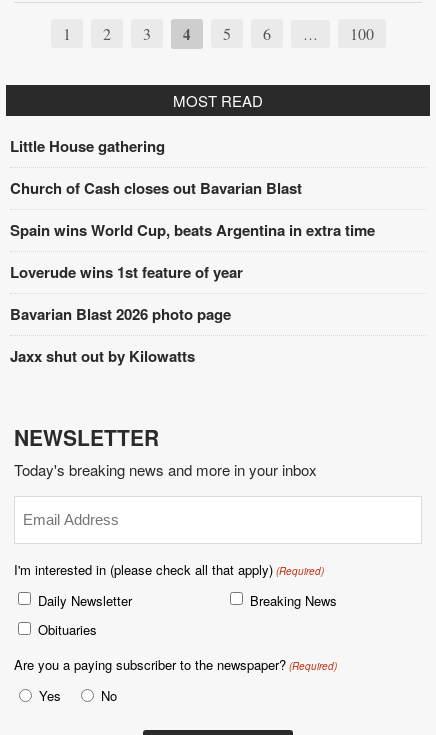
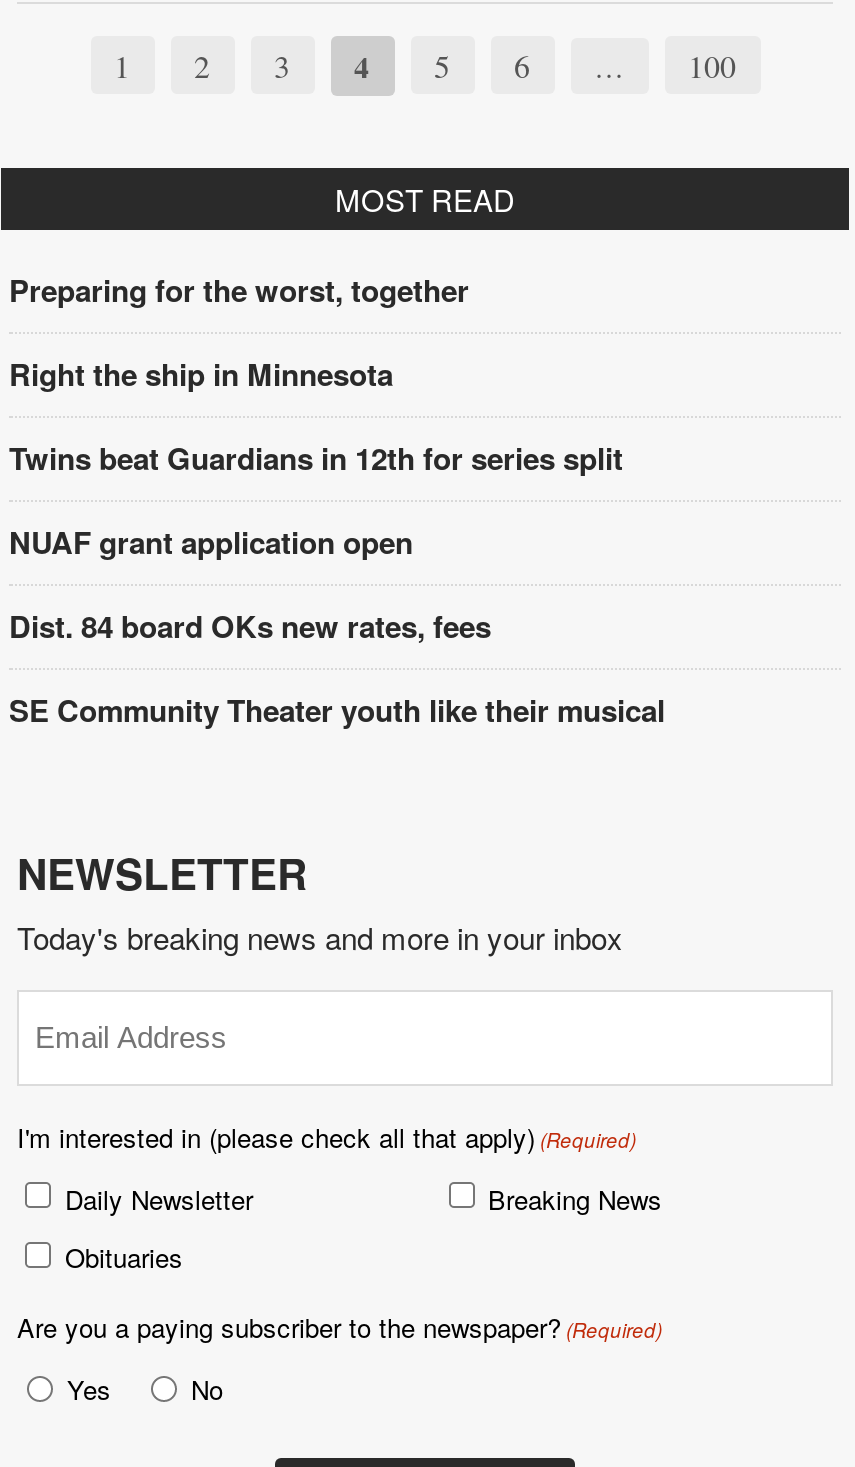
- Little House gathering
+ Preparing for the worst, together

- Church of Cash closes out Bavarian Blast
+ Right the ship in Minnesota

- Spain wins World Cup, beats Argentina in extra time
+ Twins beat Guardians in 12th for series split

- Loverude wins 1st feature of year
+ NUAF grant application open

- Bavarian Blast 2026 photo page
+ Dist. 84 board OKs new rates, fees

- Jaxx shut out by Kilowatts
+ SE Community Theater youth like their musical
